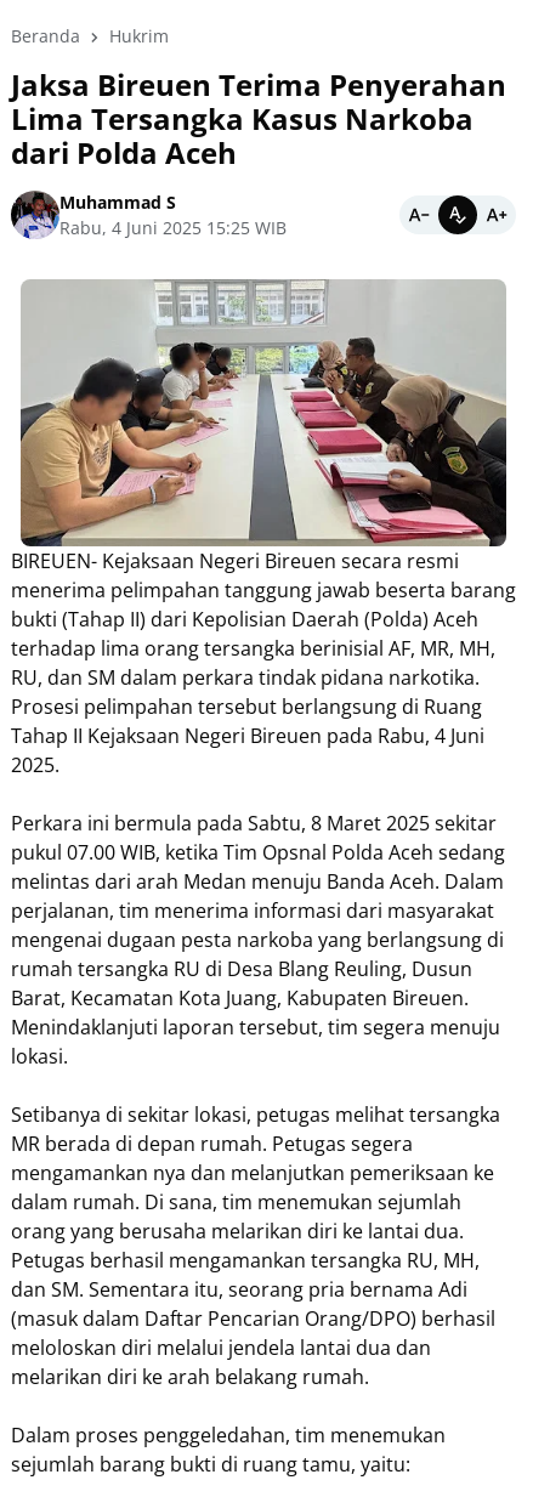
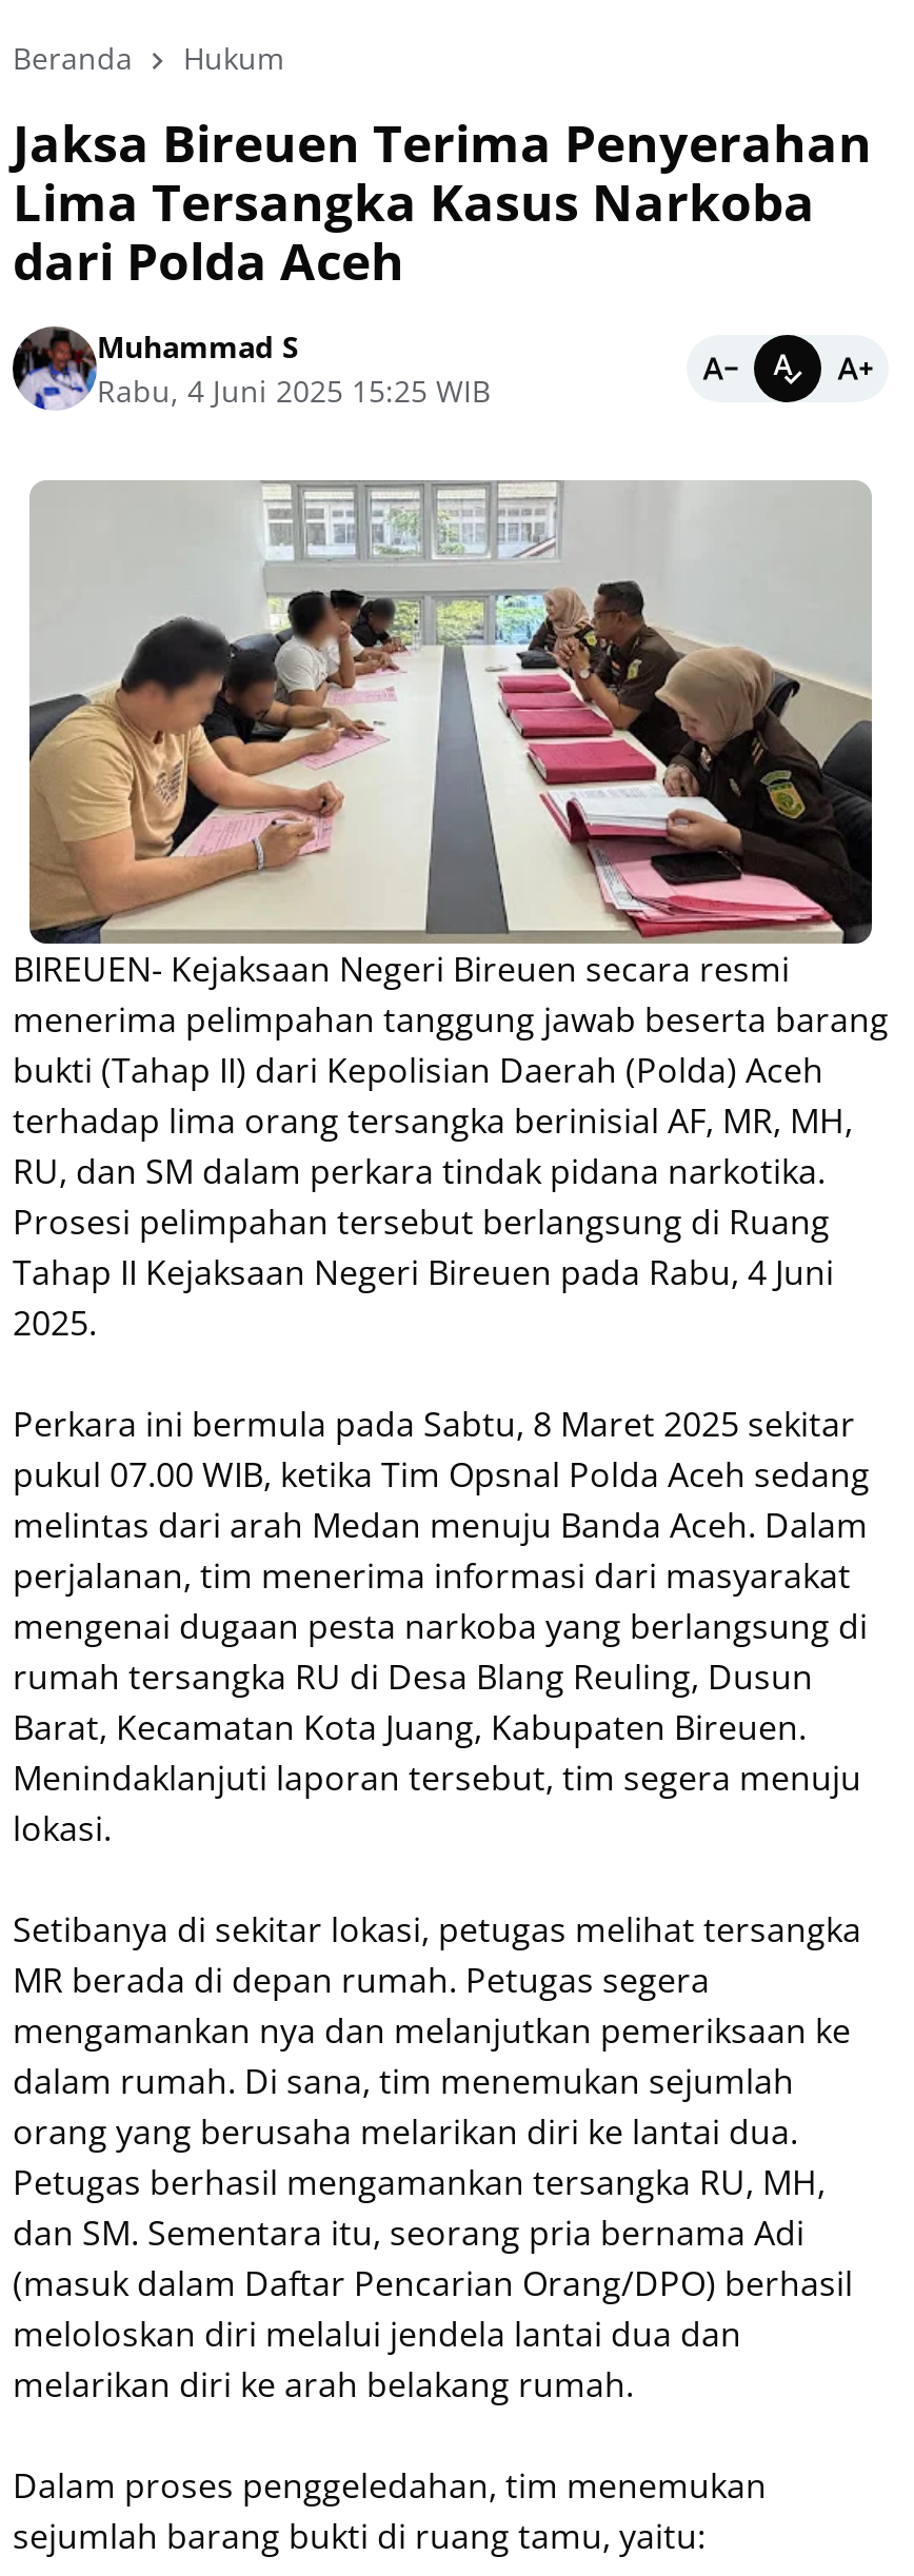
- Hukrim
+ Hukum
